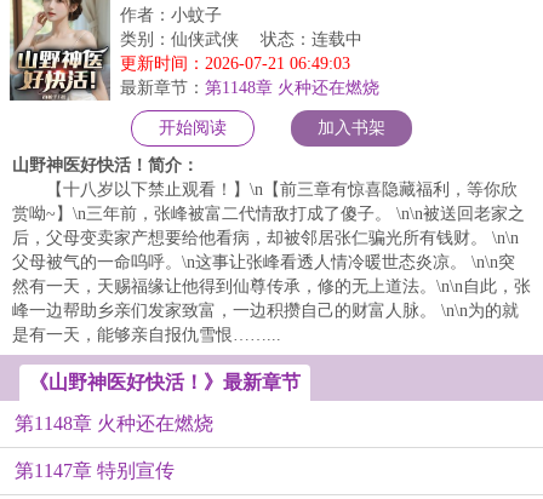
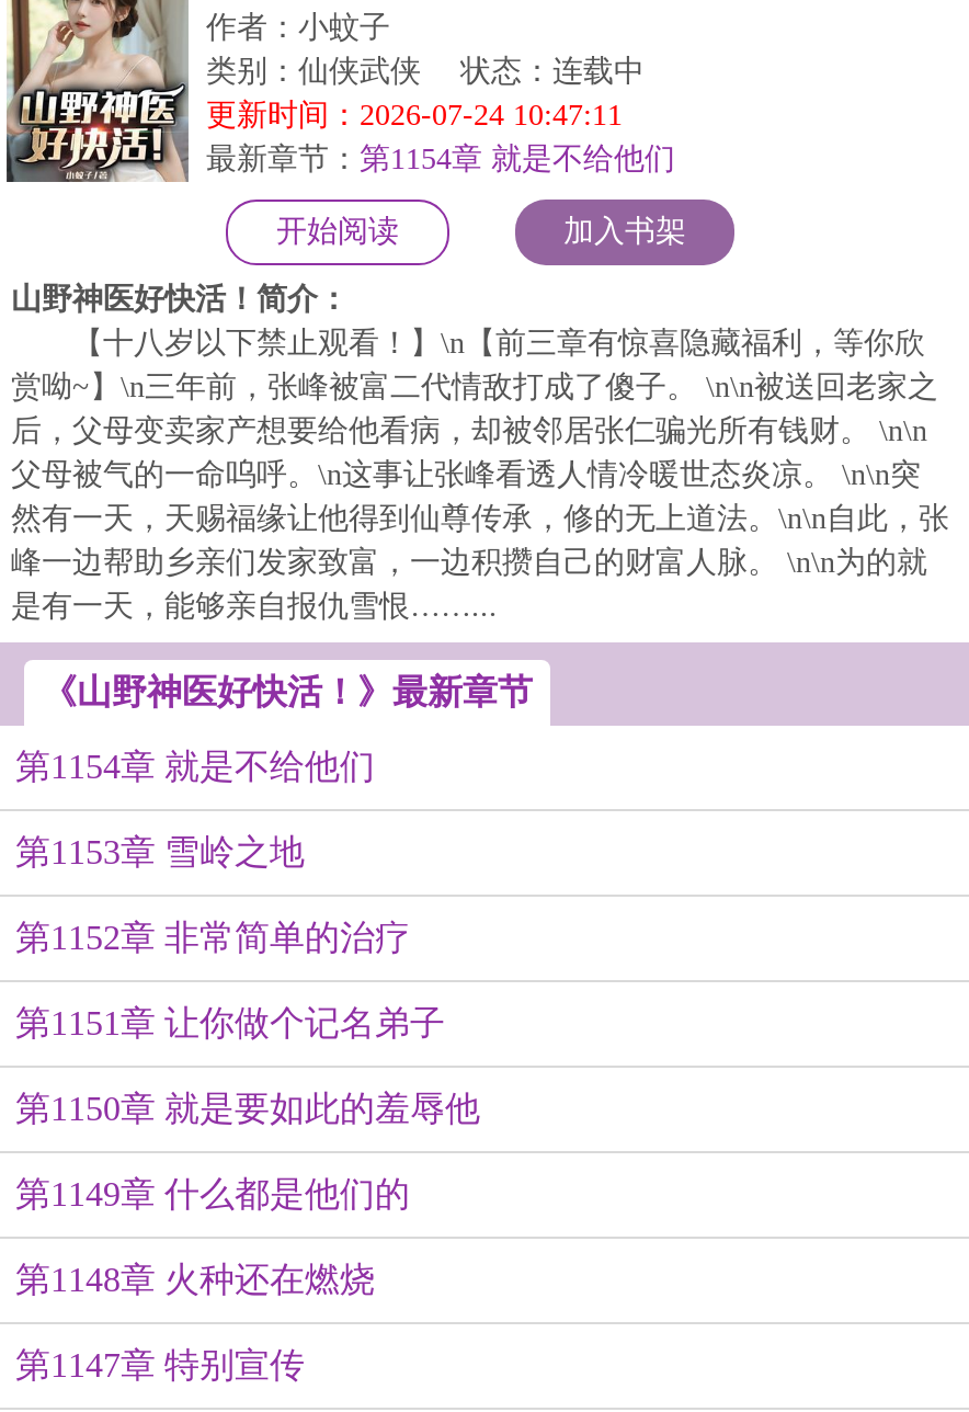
- 更新时间：2026-07-21 06:49:03
+ 更新时间：2026-07-24 10:47:11

- 最新章节：第1148章 火种还在燃烧
+ 最新章节：第1154章 就是不给他们

+ 第1154章 就是不给他们
+ 第1153章 雪岭之地
+ 第1152章 非常简单的治疗
+ 第1151章 让你做个记名弟子
+ 第1150章 就是要如此的羞辱他
+ 第1149章 什么都是他们的
